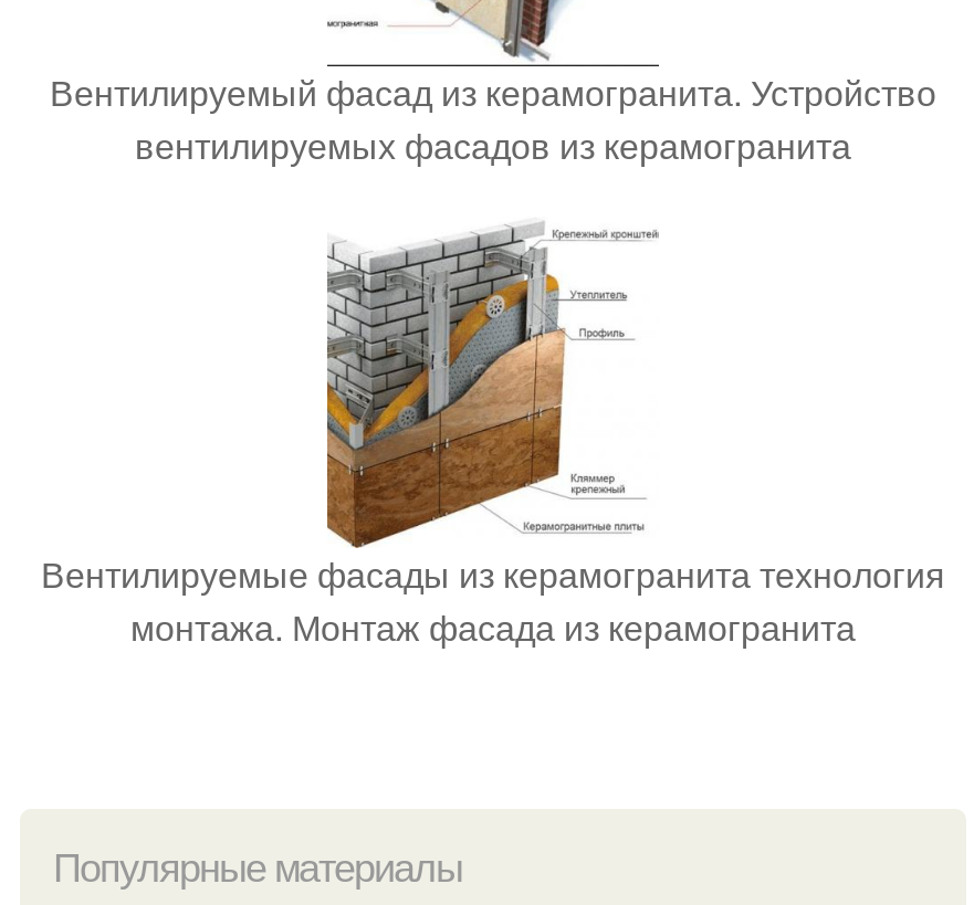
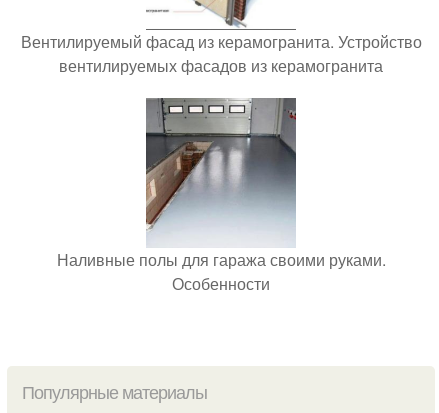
- [image]
- Вентилируемые фасады из керамогранита технология
- монтажа. Монтаж фасада из керамогранита
+ [image]
+ Наливные полы для гаража своими руками.
+ Особенности
